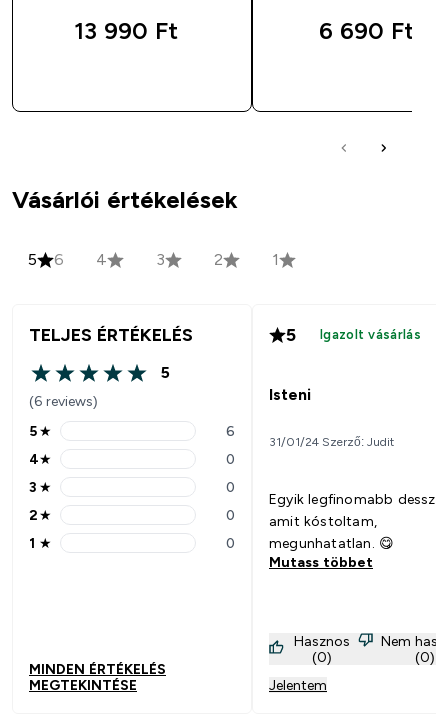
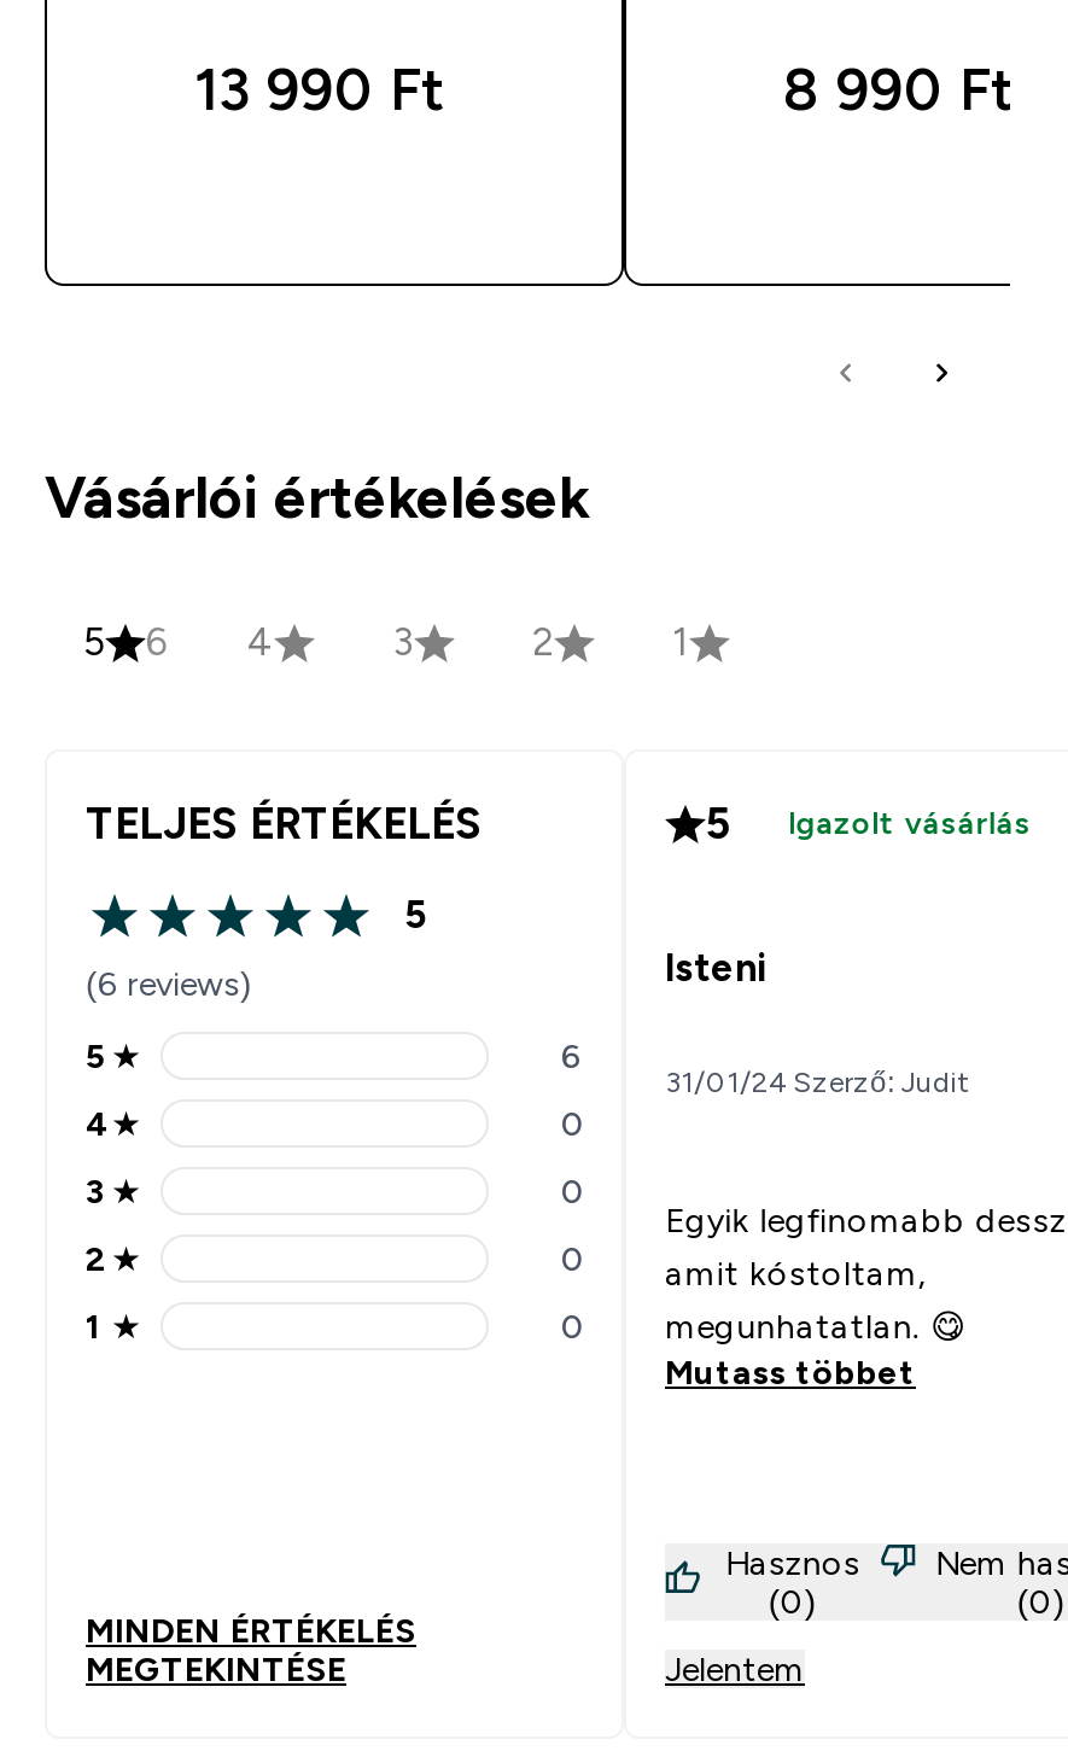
- 6 690 Ft
+ 8 990 Ft
